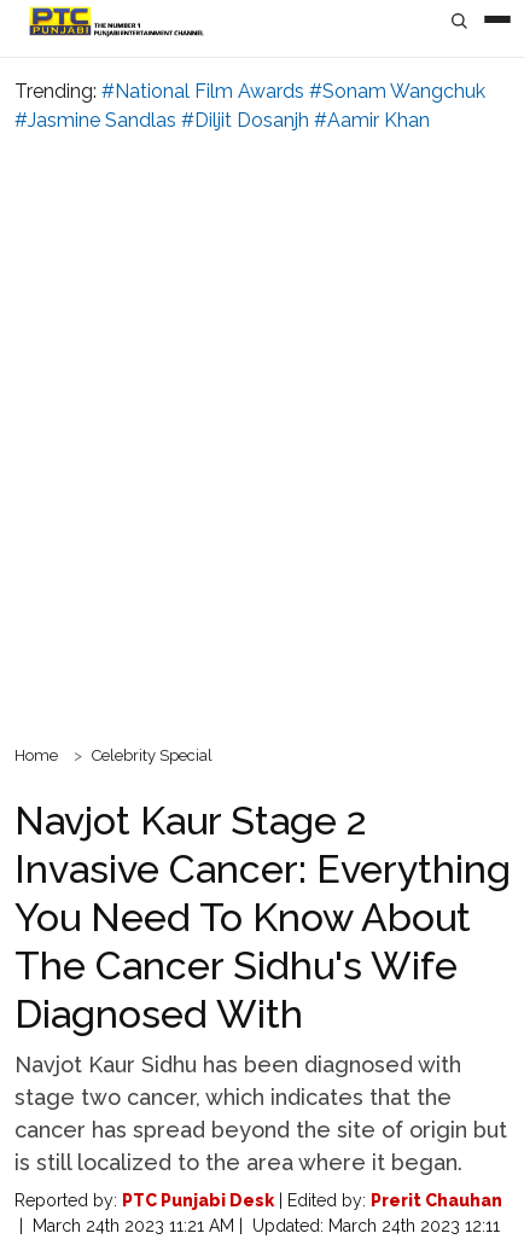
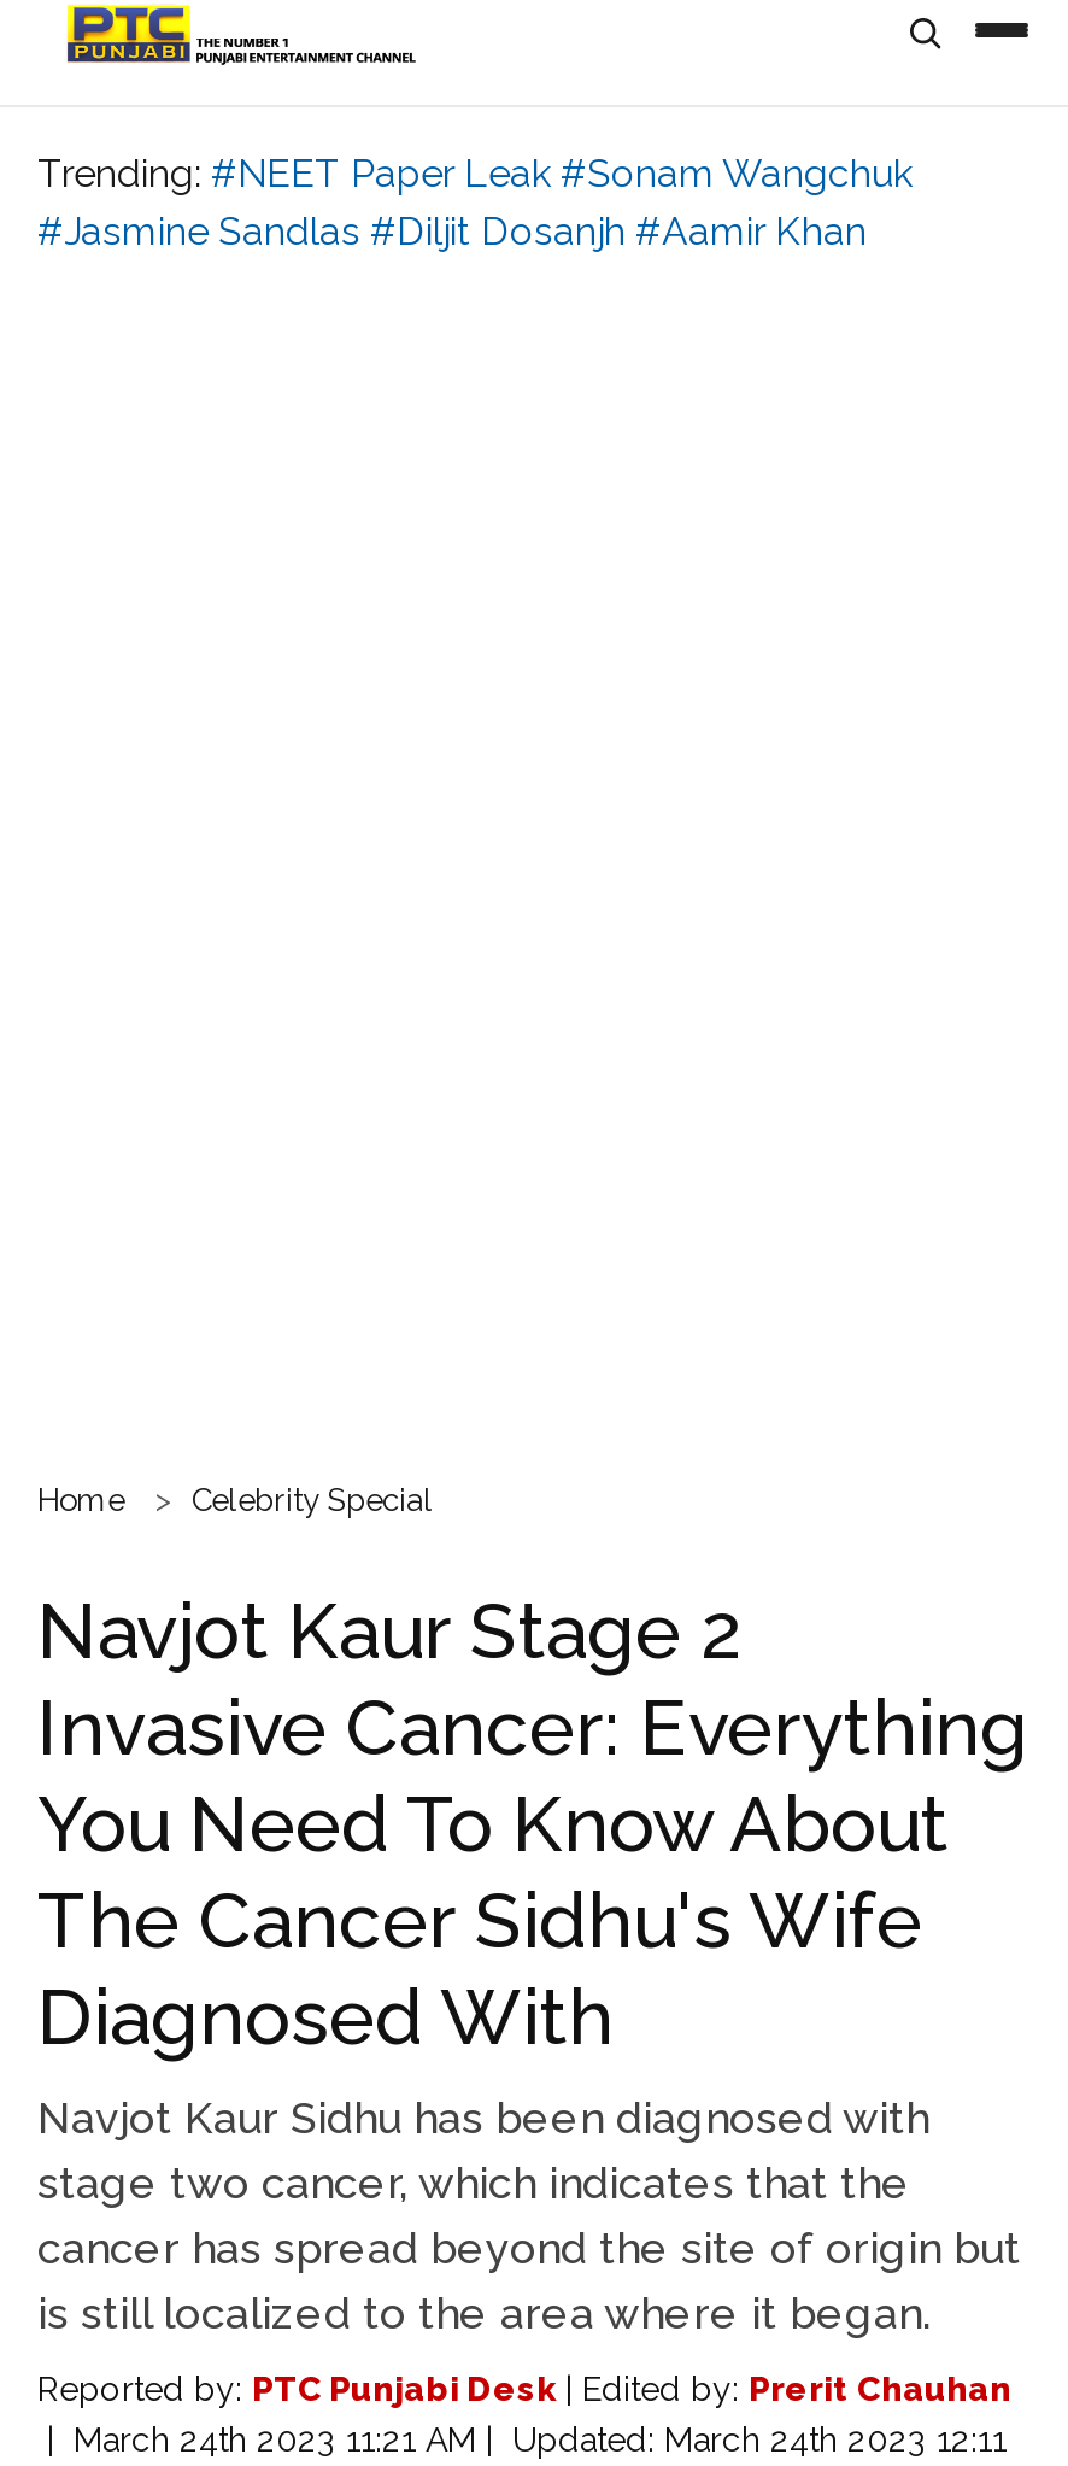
- Trending: #National Film Awards #Sonam Wangchuk
+ Trending: #NEET Paper Leak #Sonam Wangchuk
